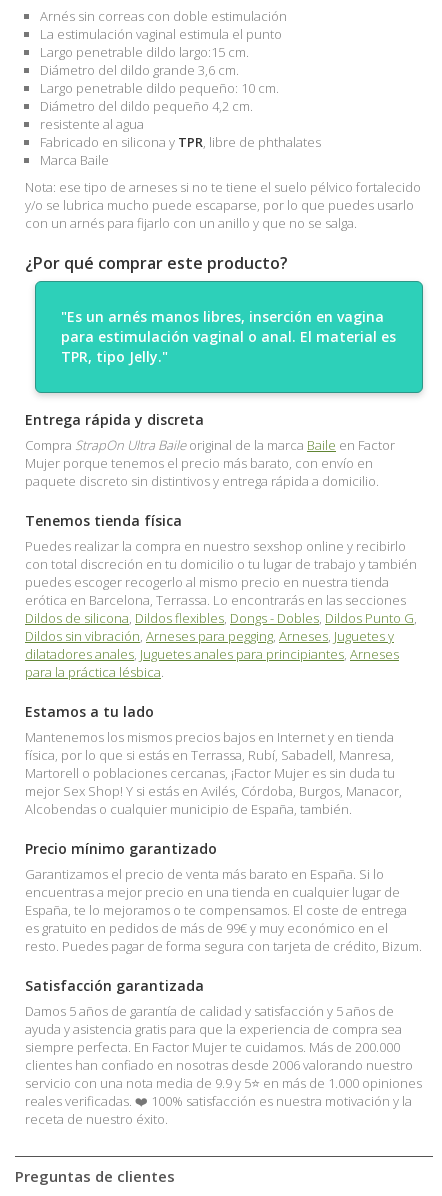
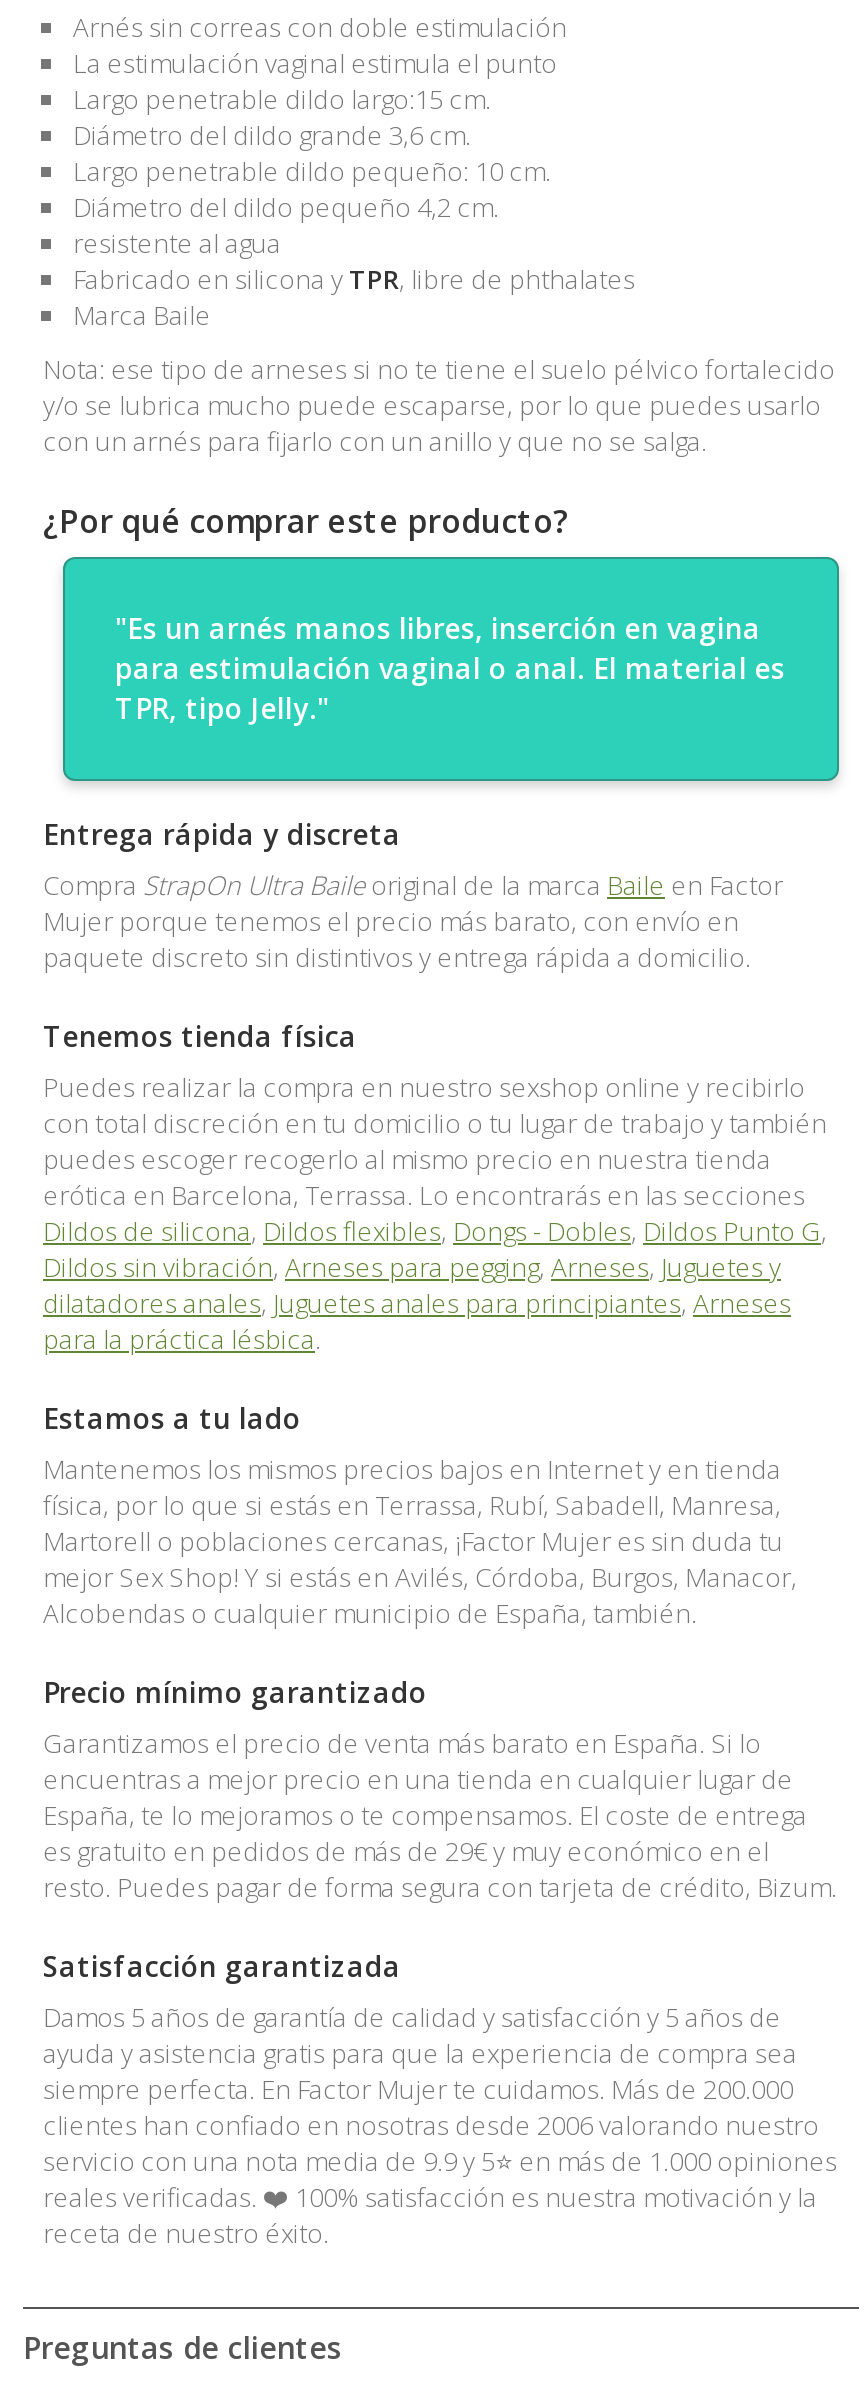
- es gratuito en pedidos de más de 99€ y muy económico en el
+ es gratuito en pedidos de más de 29€ y muy económico en el
